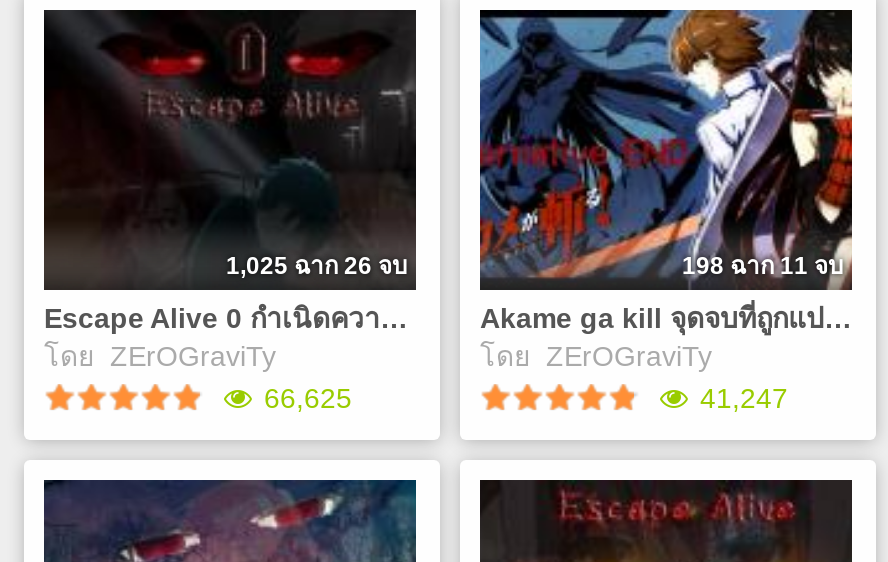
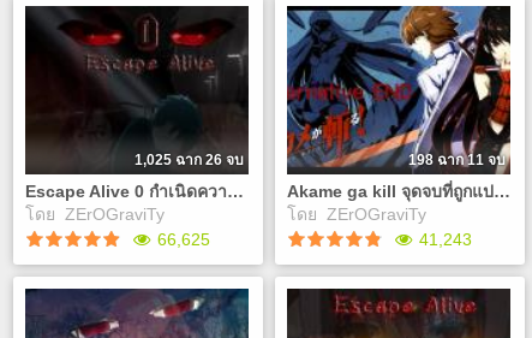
- 41,247
+ 41,243
